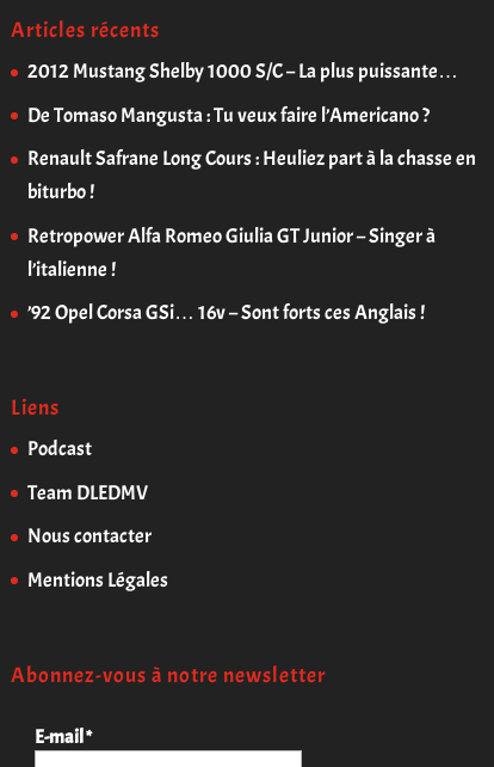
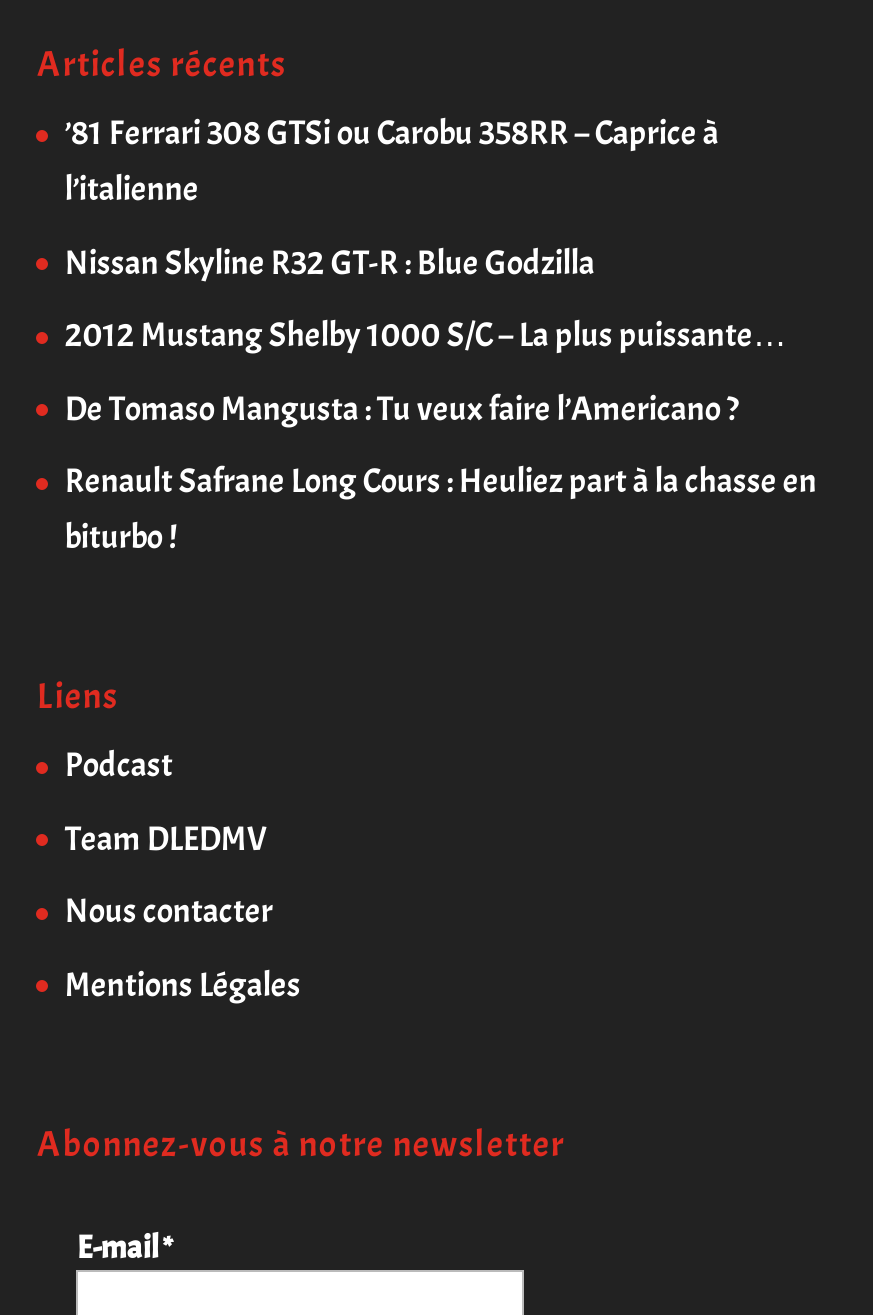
+ ’81 Ferrari 308 GTSi ou Carobu 358RR – Caprice à
+ l’italienne
+ Nissan Skyline R32 GT-R : Blue Godzilla

moved down: 2012 Mustang Shelby 1000 S/C – La plus puissante… | De Tomaso Mangusta : Tu veux faire l’Americano ? | Renault Safrane Long Cours : Heuliez part à la chasse en | biturbo !

- Retropower Alfa Romeo Giulia GT Junior – Singer à
- l’italienne !
- ’92 Opel Corsa GSi… 16v – Sont forts ces Anglais !
